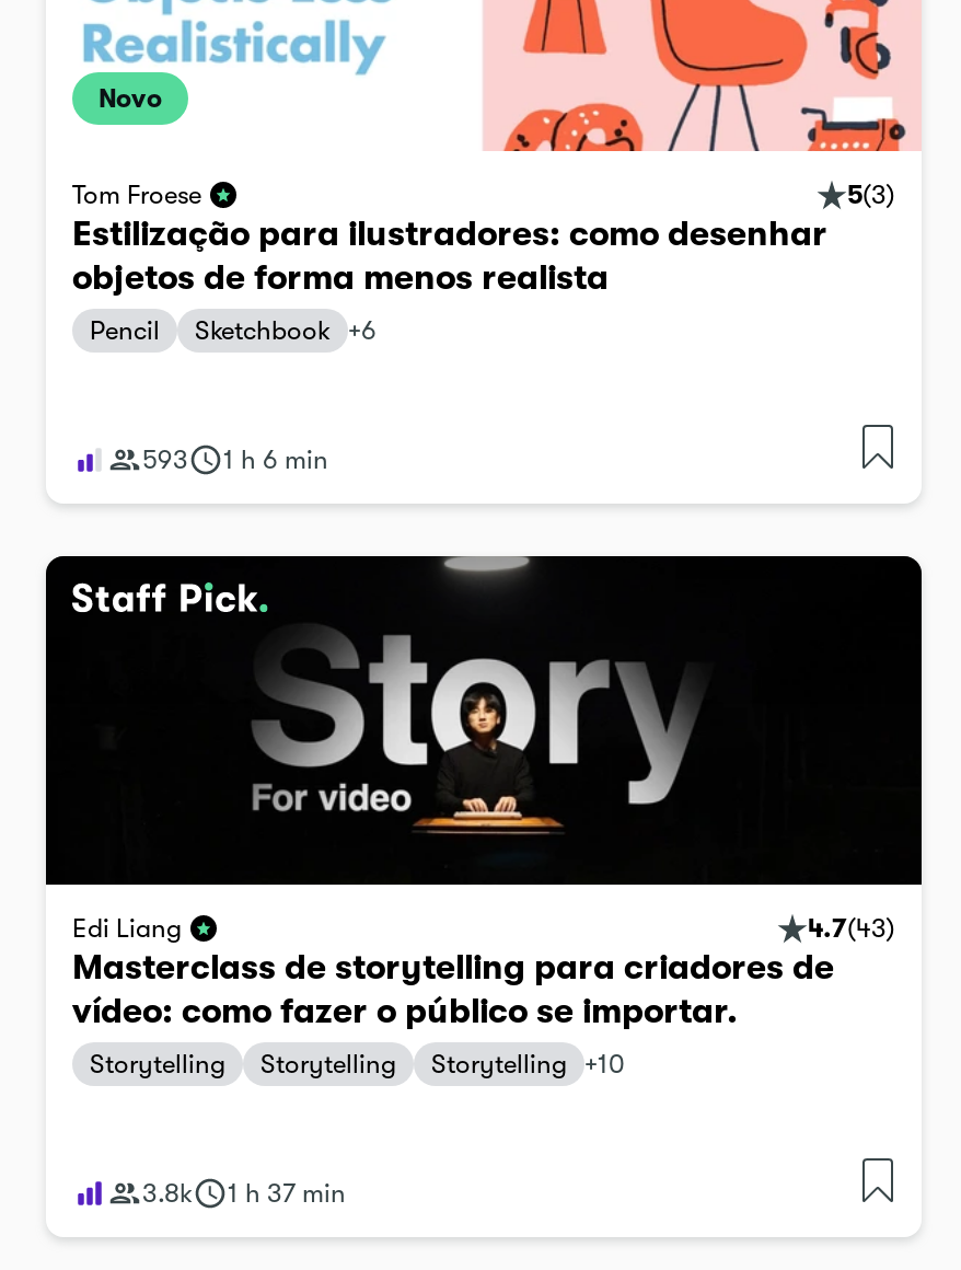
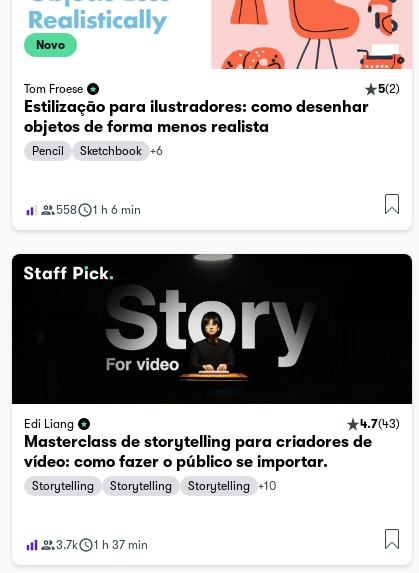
- 5(3)
+ 5(2)

- 593
+ 558

- 3.8k 1 h 37 min
+ 3.7k 1 h 37 min
